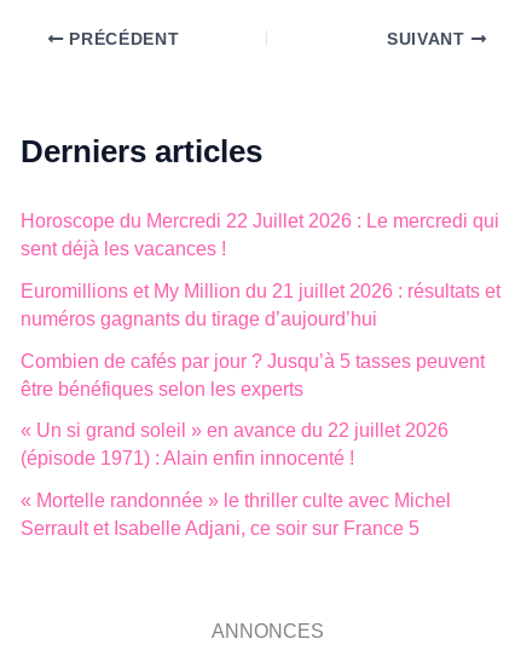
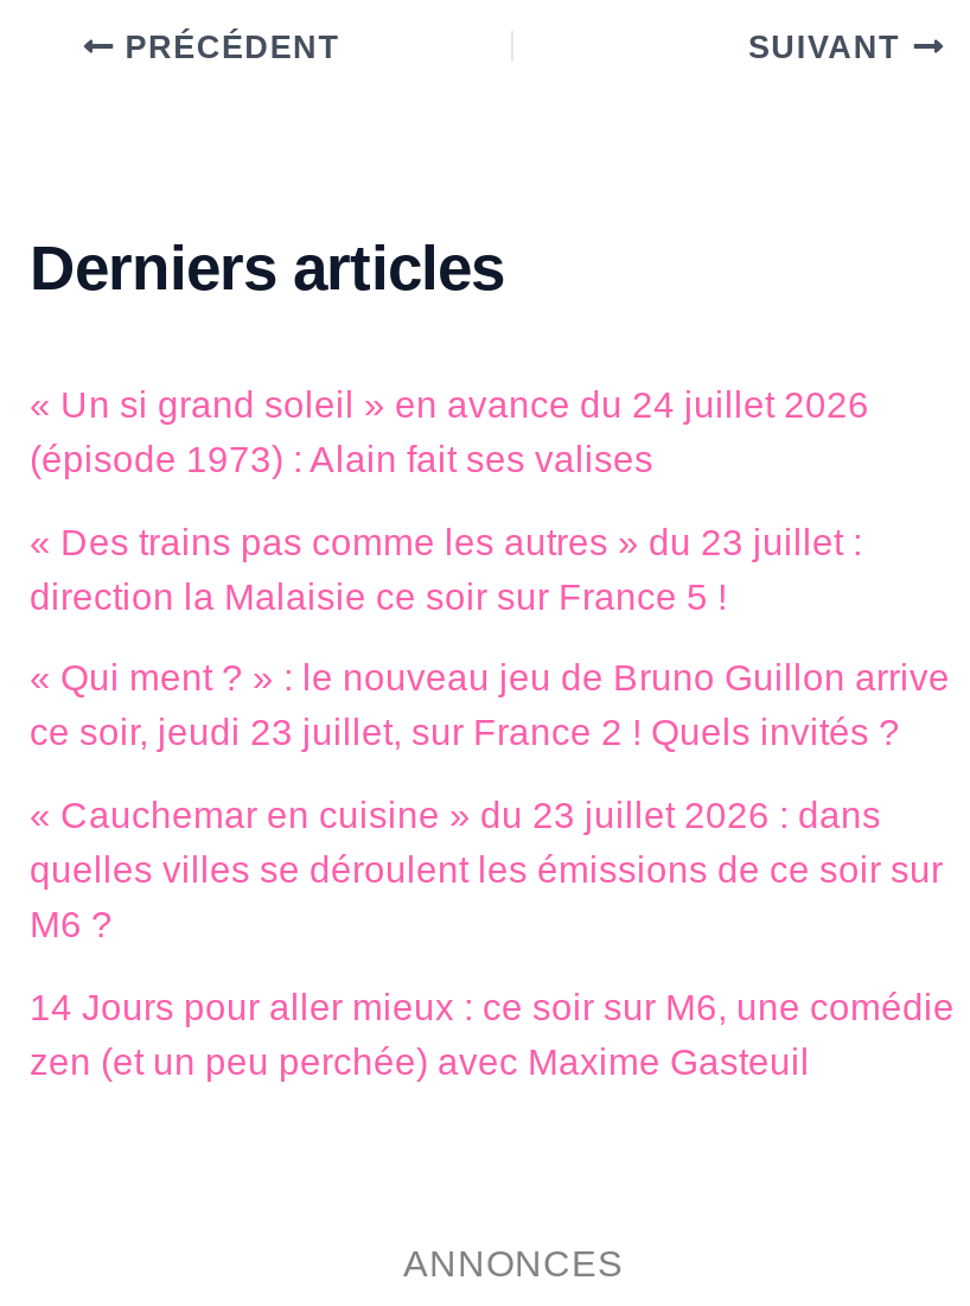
- Horoscope du Mercredi 22 Juillet 2026 : Le mercredi qui
- sent déjà les vacances !
+ « Un si grand soleil » en avance du 24 juillet 2026
+ (épisode 1973) : Alain fait ses valises

- Euromillions et My Million du 21 juillet 2026 : résultats et
- numéros gagnants du tirage d’aujourd’hui
+ « Des trains pas comme les autres » du 23 juillet :
+ direction la Malaisie ce soir sur France 5 !

- Combien de cafés par jour ? Jusqu’à 5 tasses peuvent
- être bénéfiques selon les experts
+ « Qui ment ? » : le nouveau jeu de Bruno Guillon arrive
+ ce soir, jeudi 23 juillet, sur France 2 ! Quels invités ?

- « Un si grand soleil » en avance du 22 juillet 2026
- (épisode 1971) : Alain enfin innocenté !
+ « Cauchemar en cuisine » du 23 juillet 2026 : dans
+ quelles villes se déroulent les émissions de ce soir sur
+ M6 ?

- « Mortelle randonnée » le thriller culte avec Michel
- Serrault et Isabelle Adjani, ce soir sur France 5
+ 14 Jours pour aller mieux : ce soir sur M6, une comédie
+ zen (et un peu perchée) avec Maxime Gasteuil
